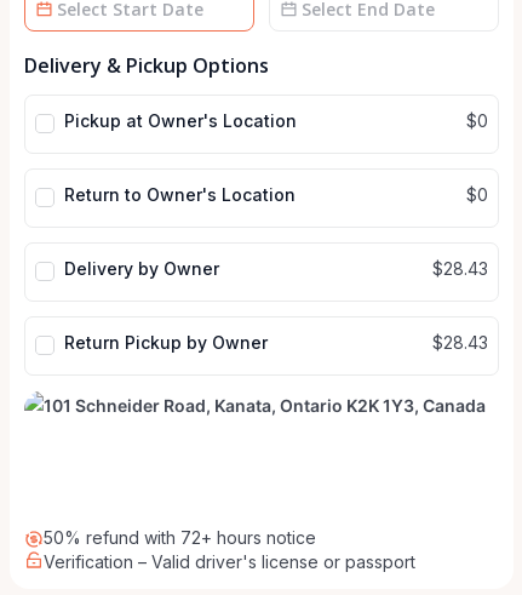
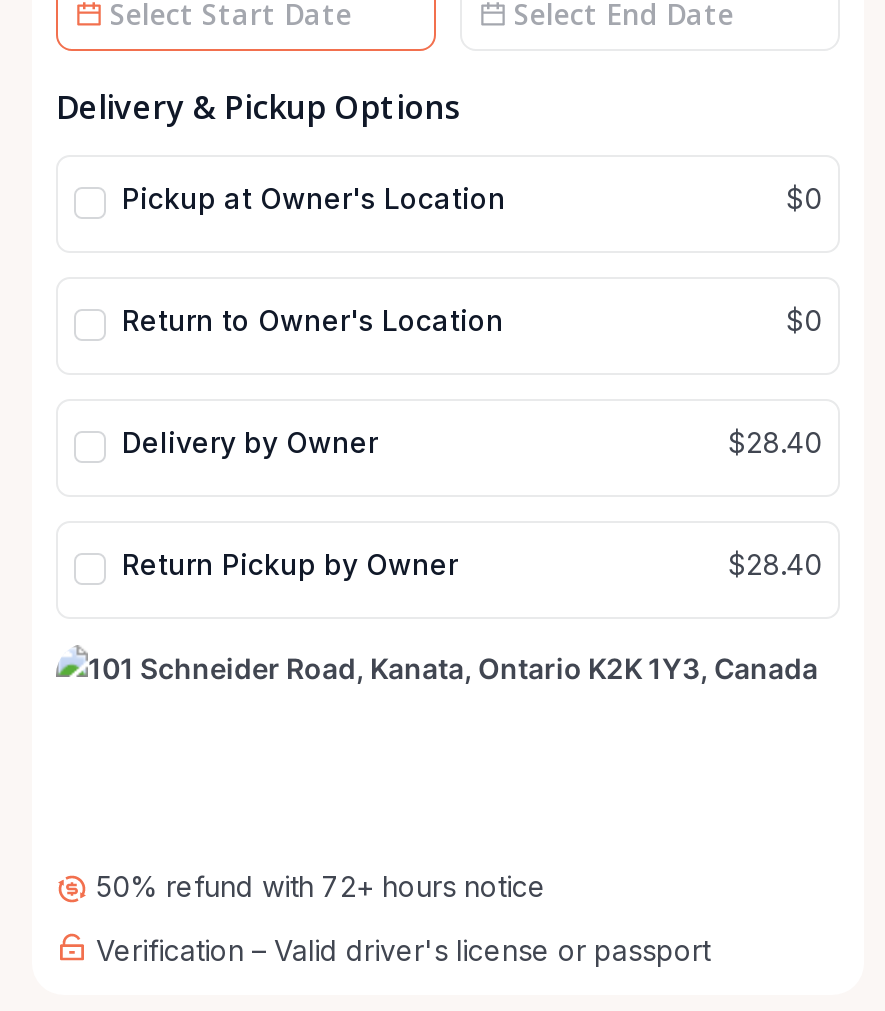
- $28.43
+ $28.40

- $28.43
+ $28.40
